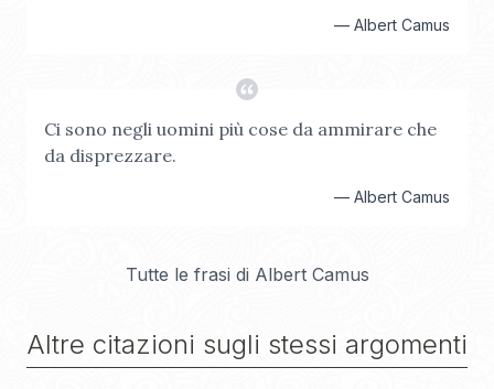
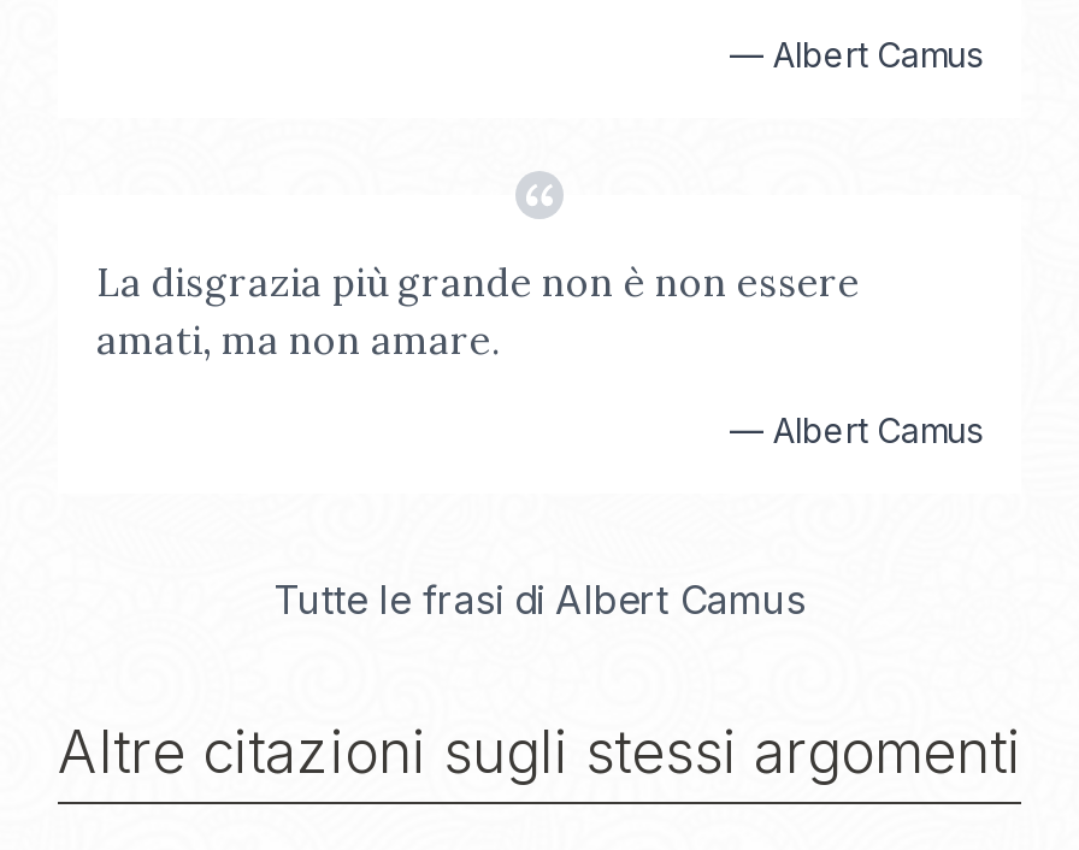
- Ci sono negli uomini più cose da ammirare che
- da disprezzare.
+ La disgrazia più grande non è non essere
+ amati, ma non amare.
